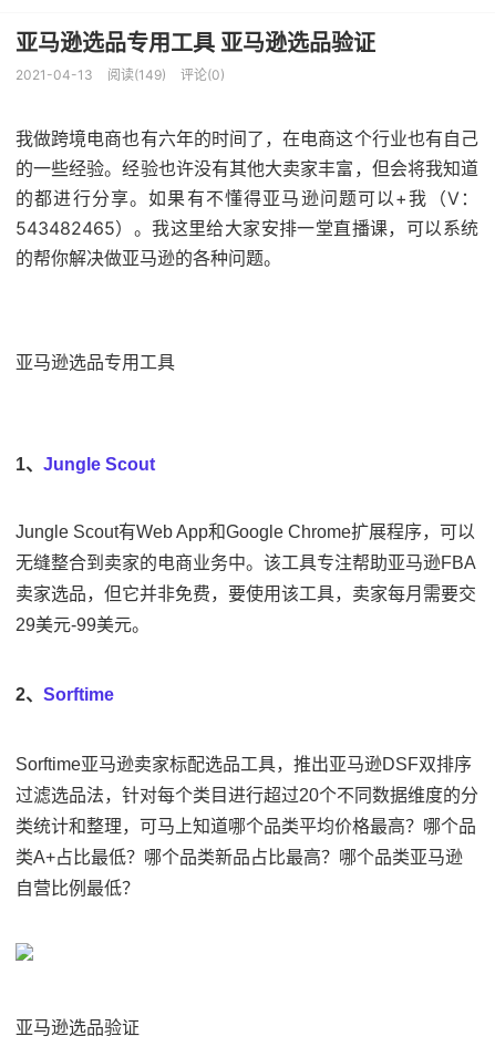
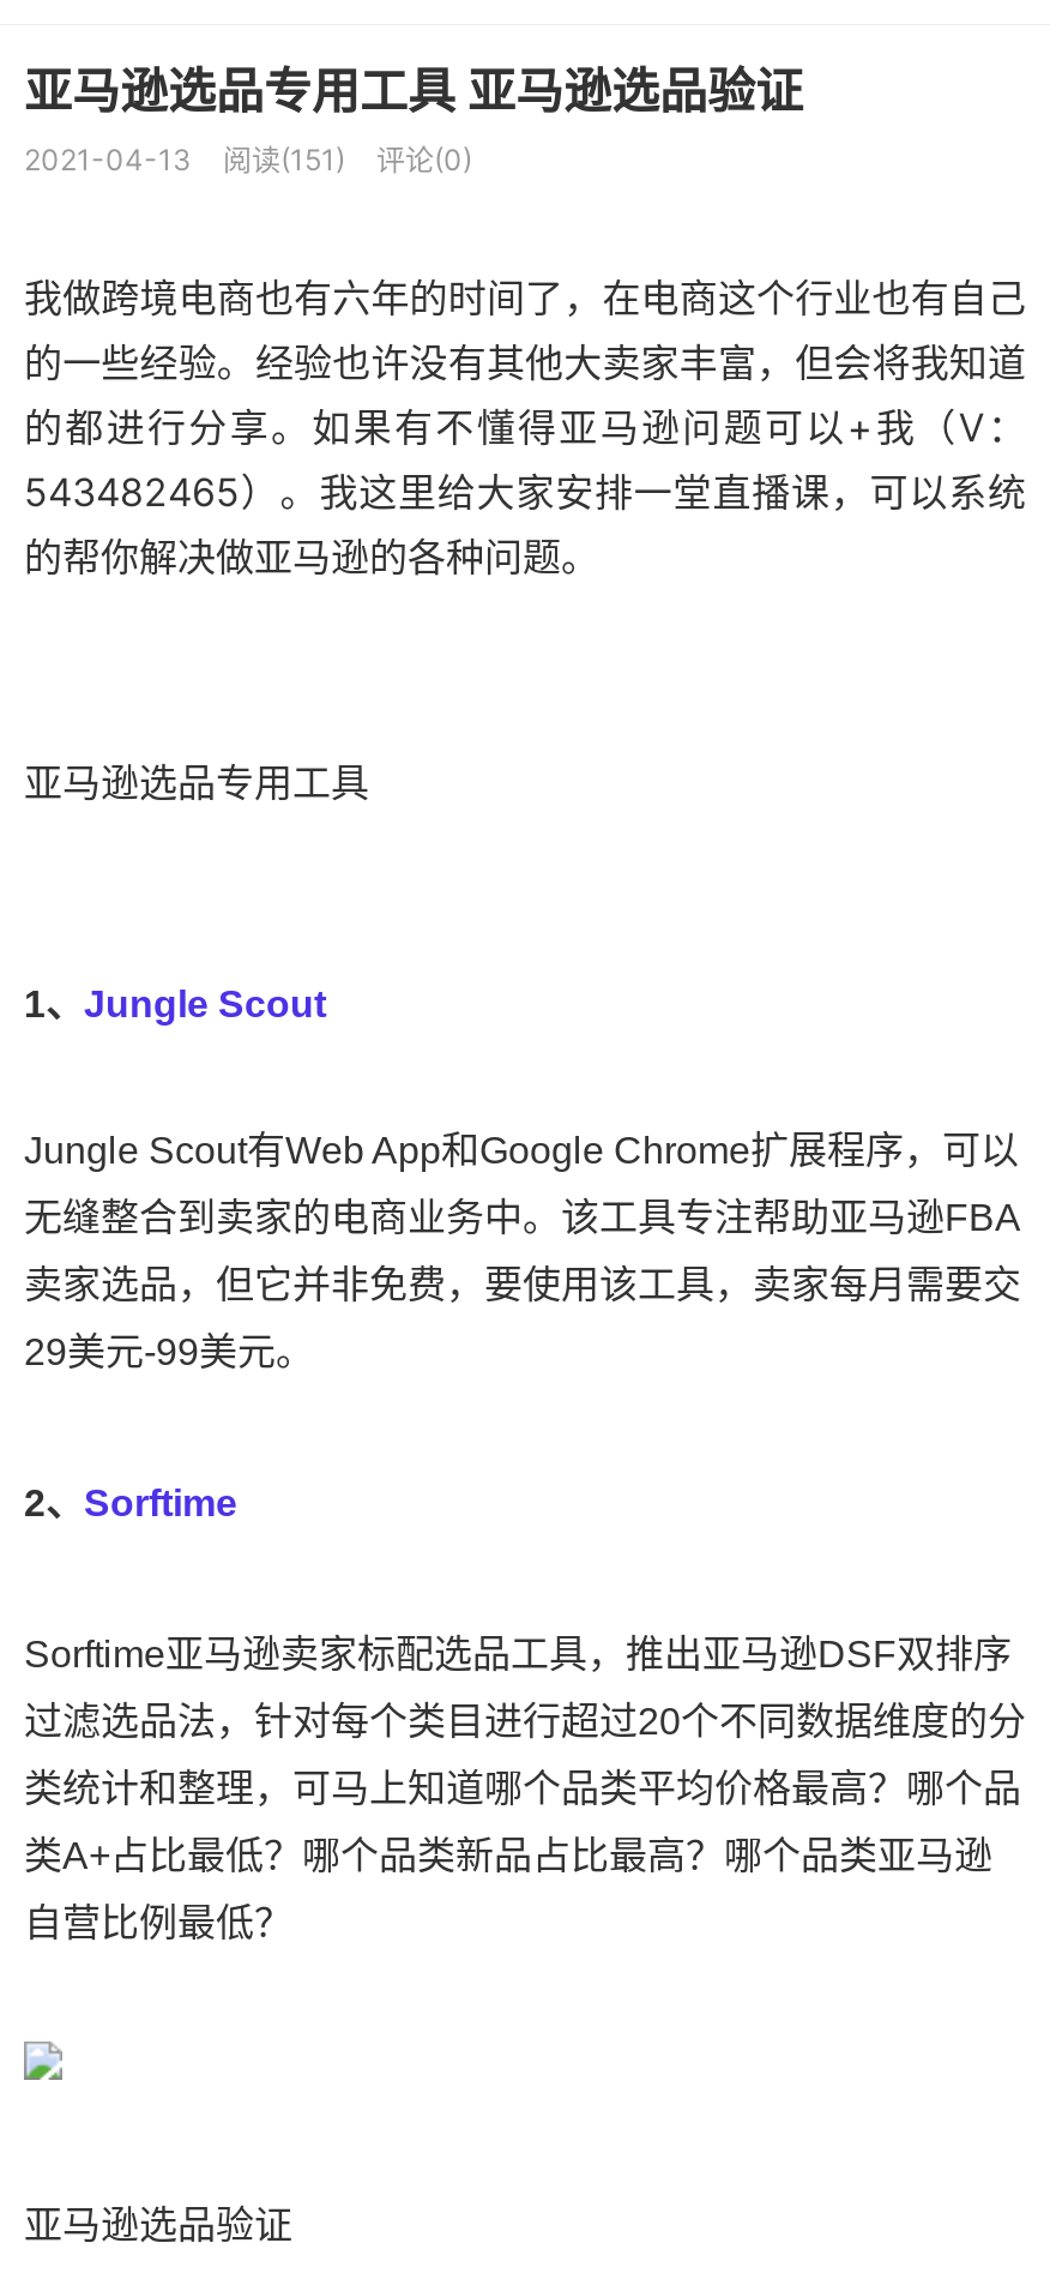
- 2021-04-13 阅读(149) 评论(0)
+ 2021-04-13 阅读(151) 评论(0)
